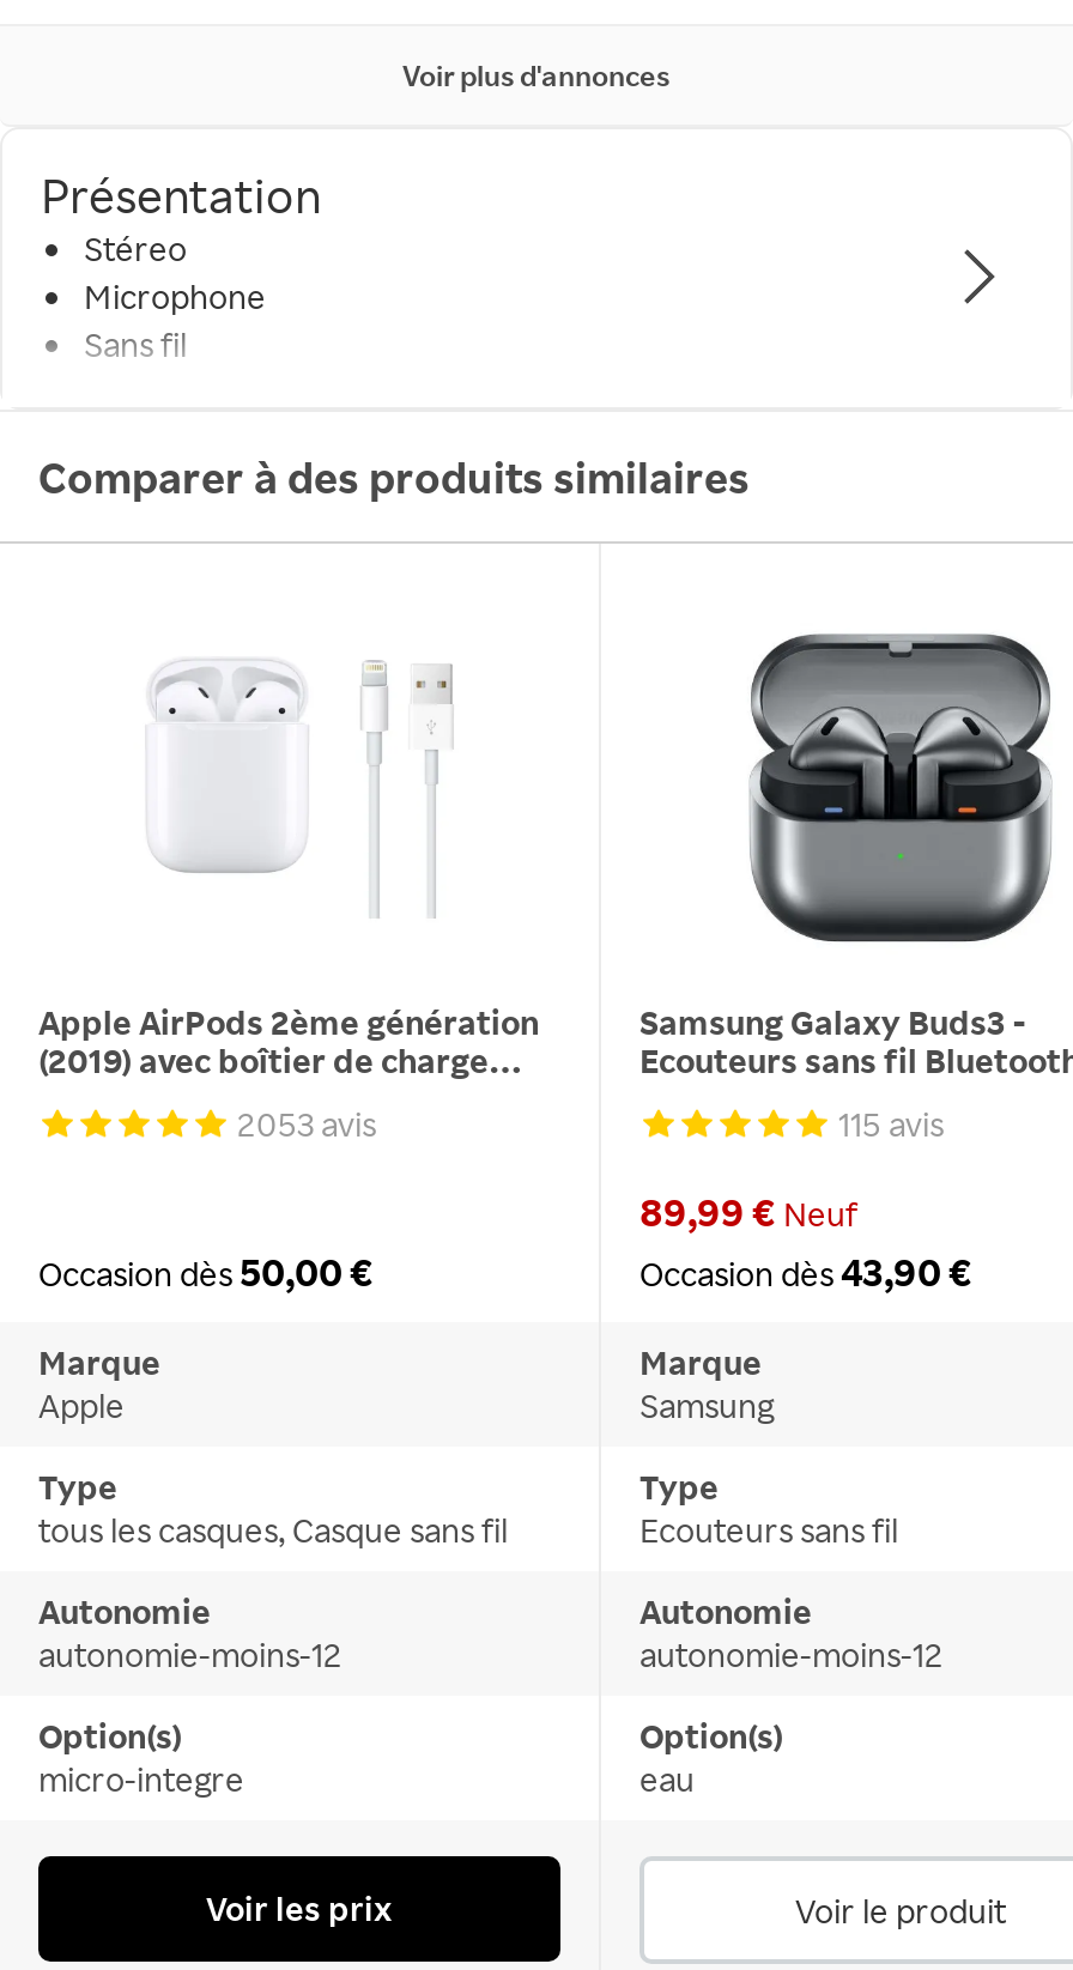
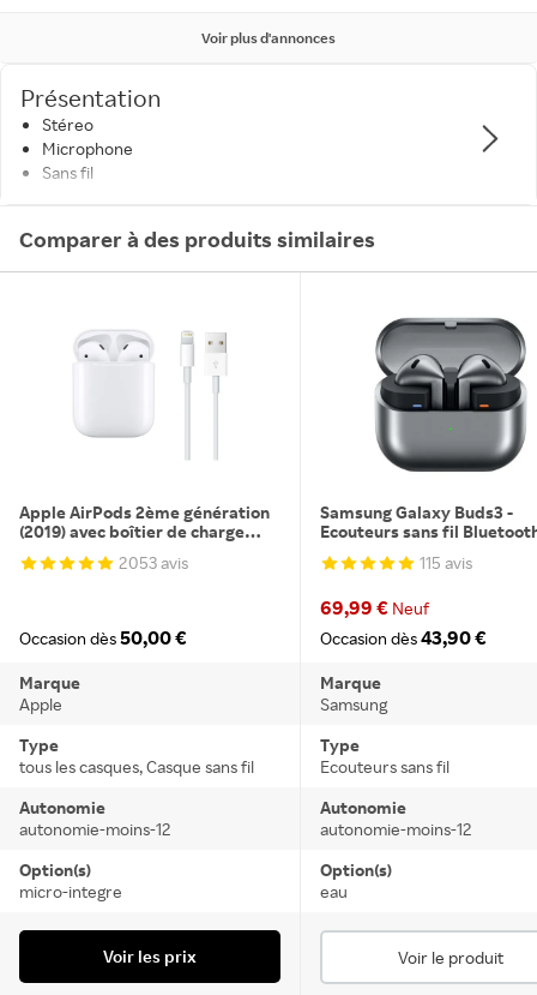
- 89,99 € Neuf
+ 69,99 € Neuf
